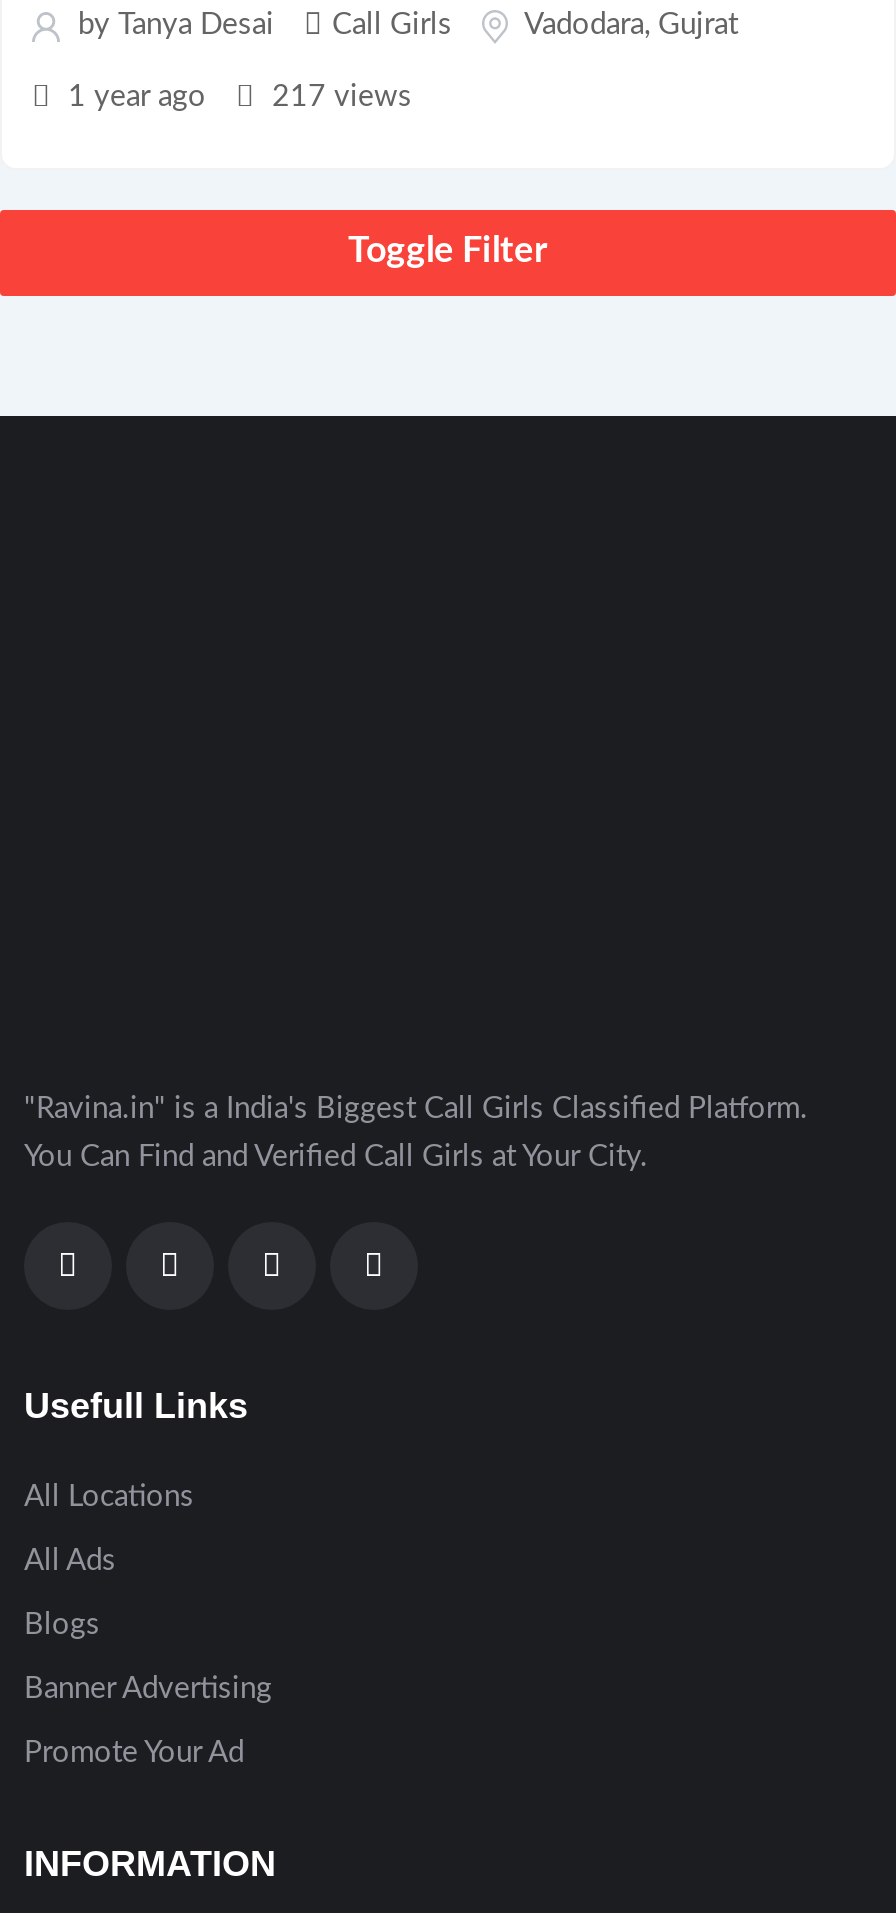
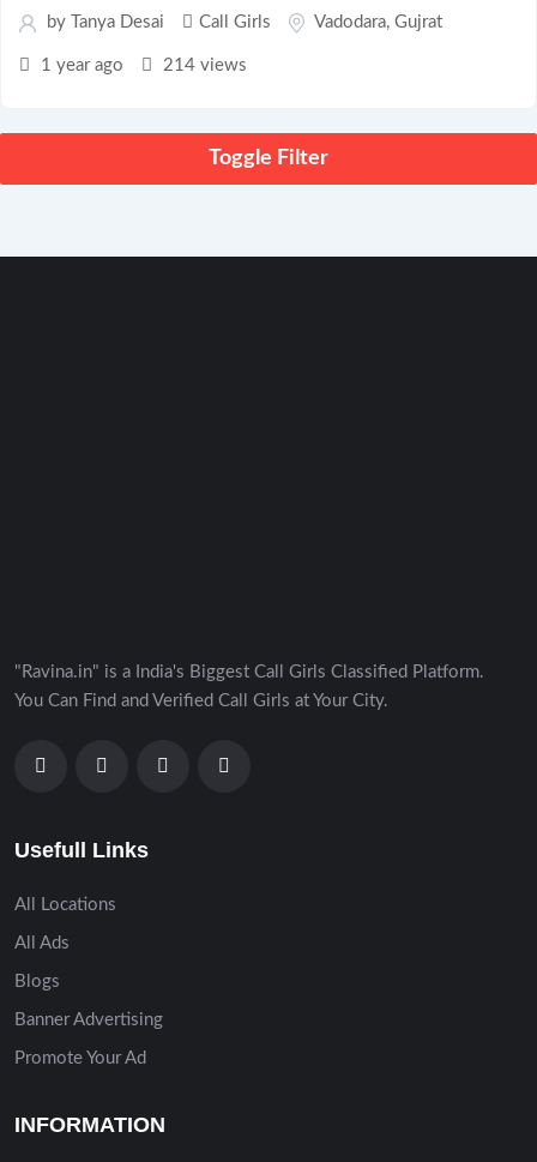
- 1 year ago 217 views
+ 1 year ago 214 views
